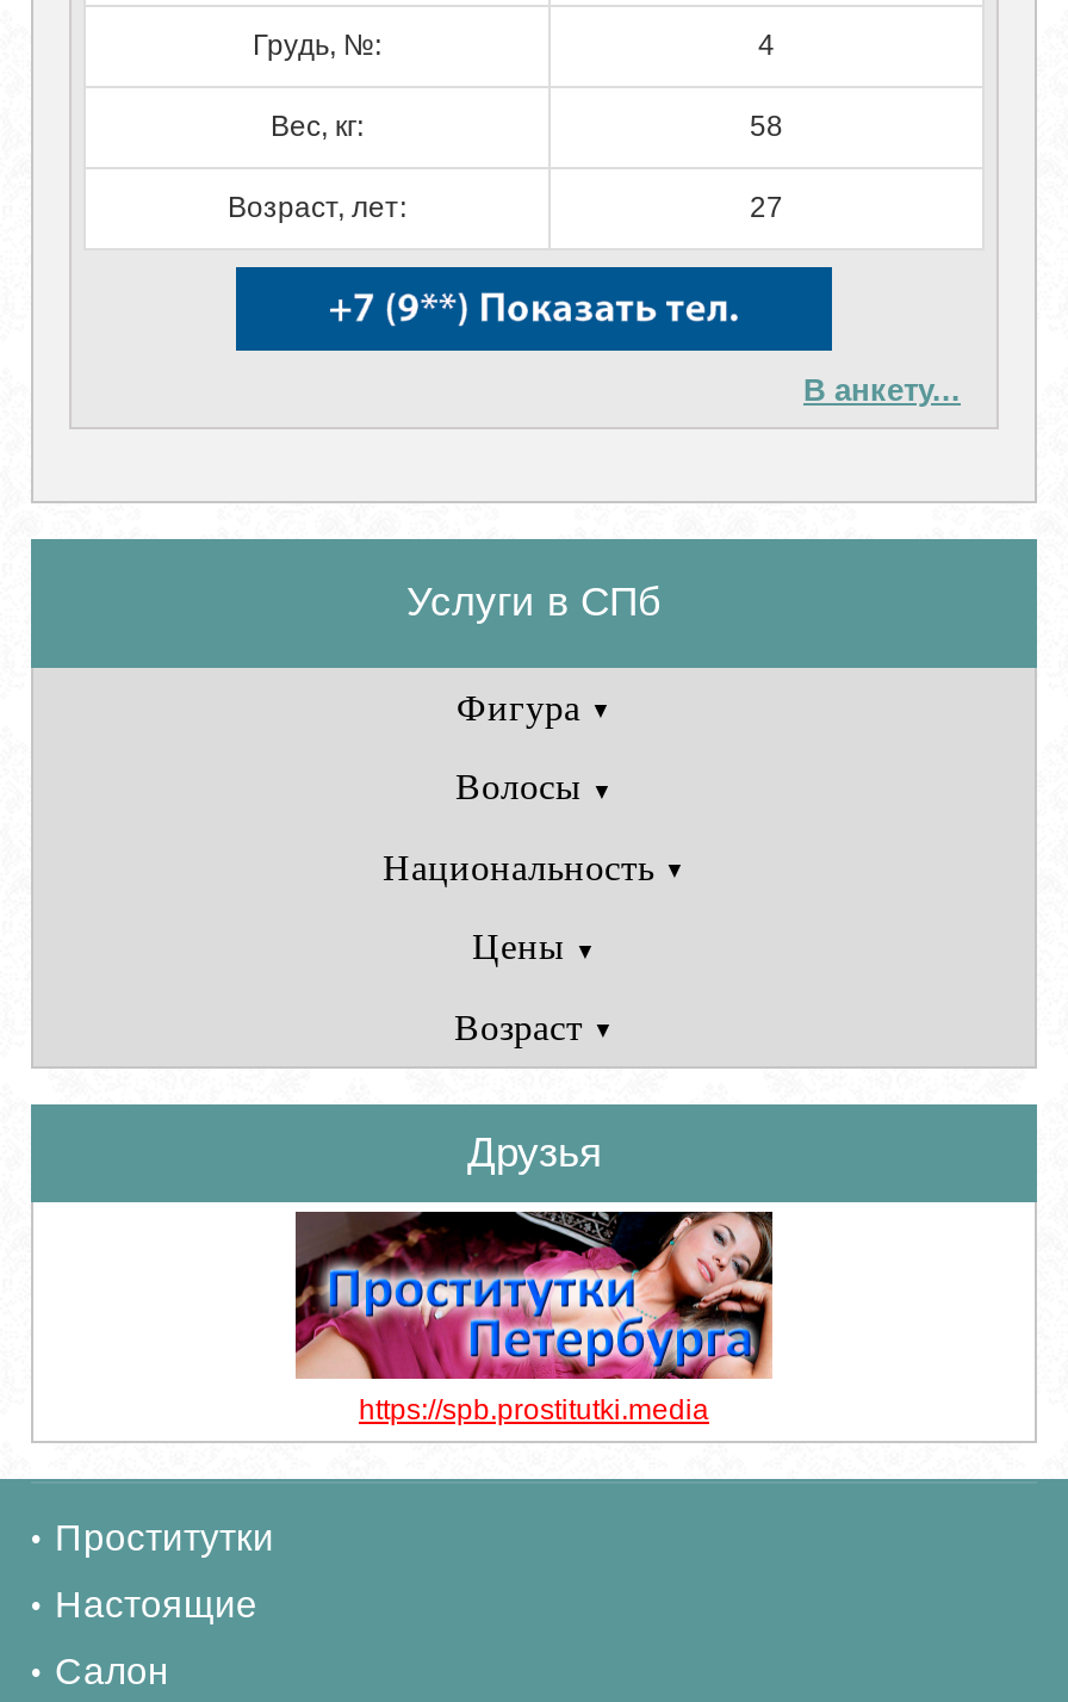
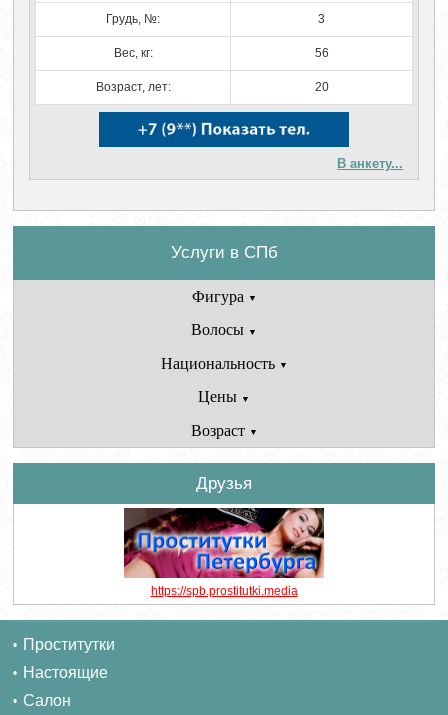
- 4
+ 3

- 58
+ 56

- 27
+ 20
